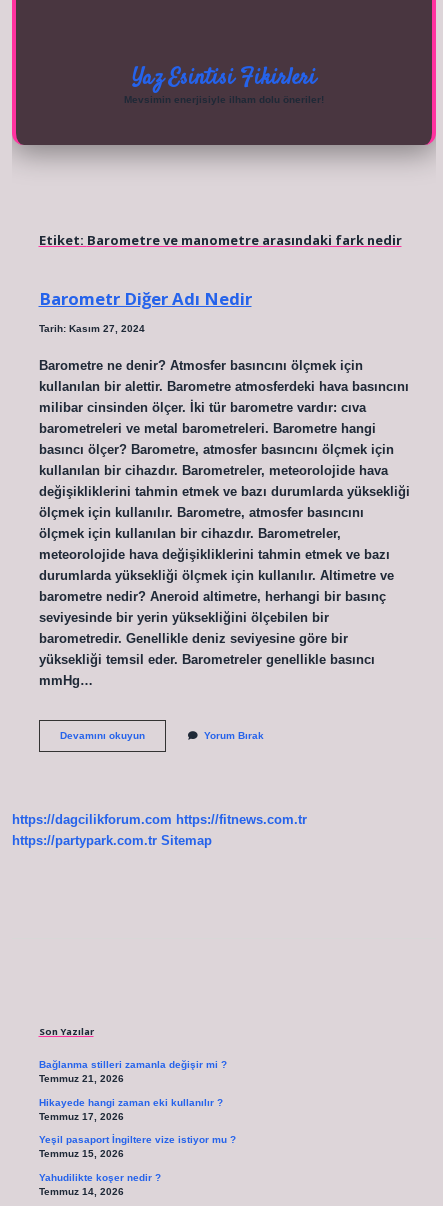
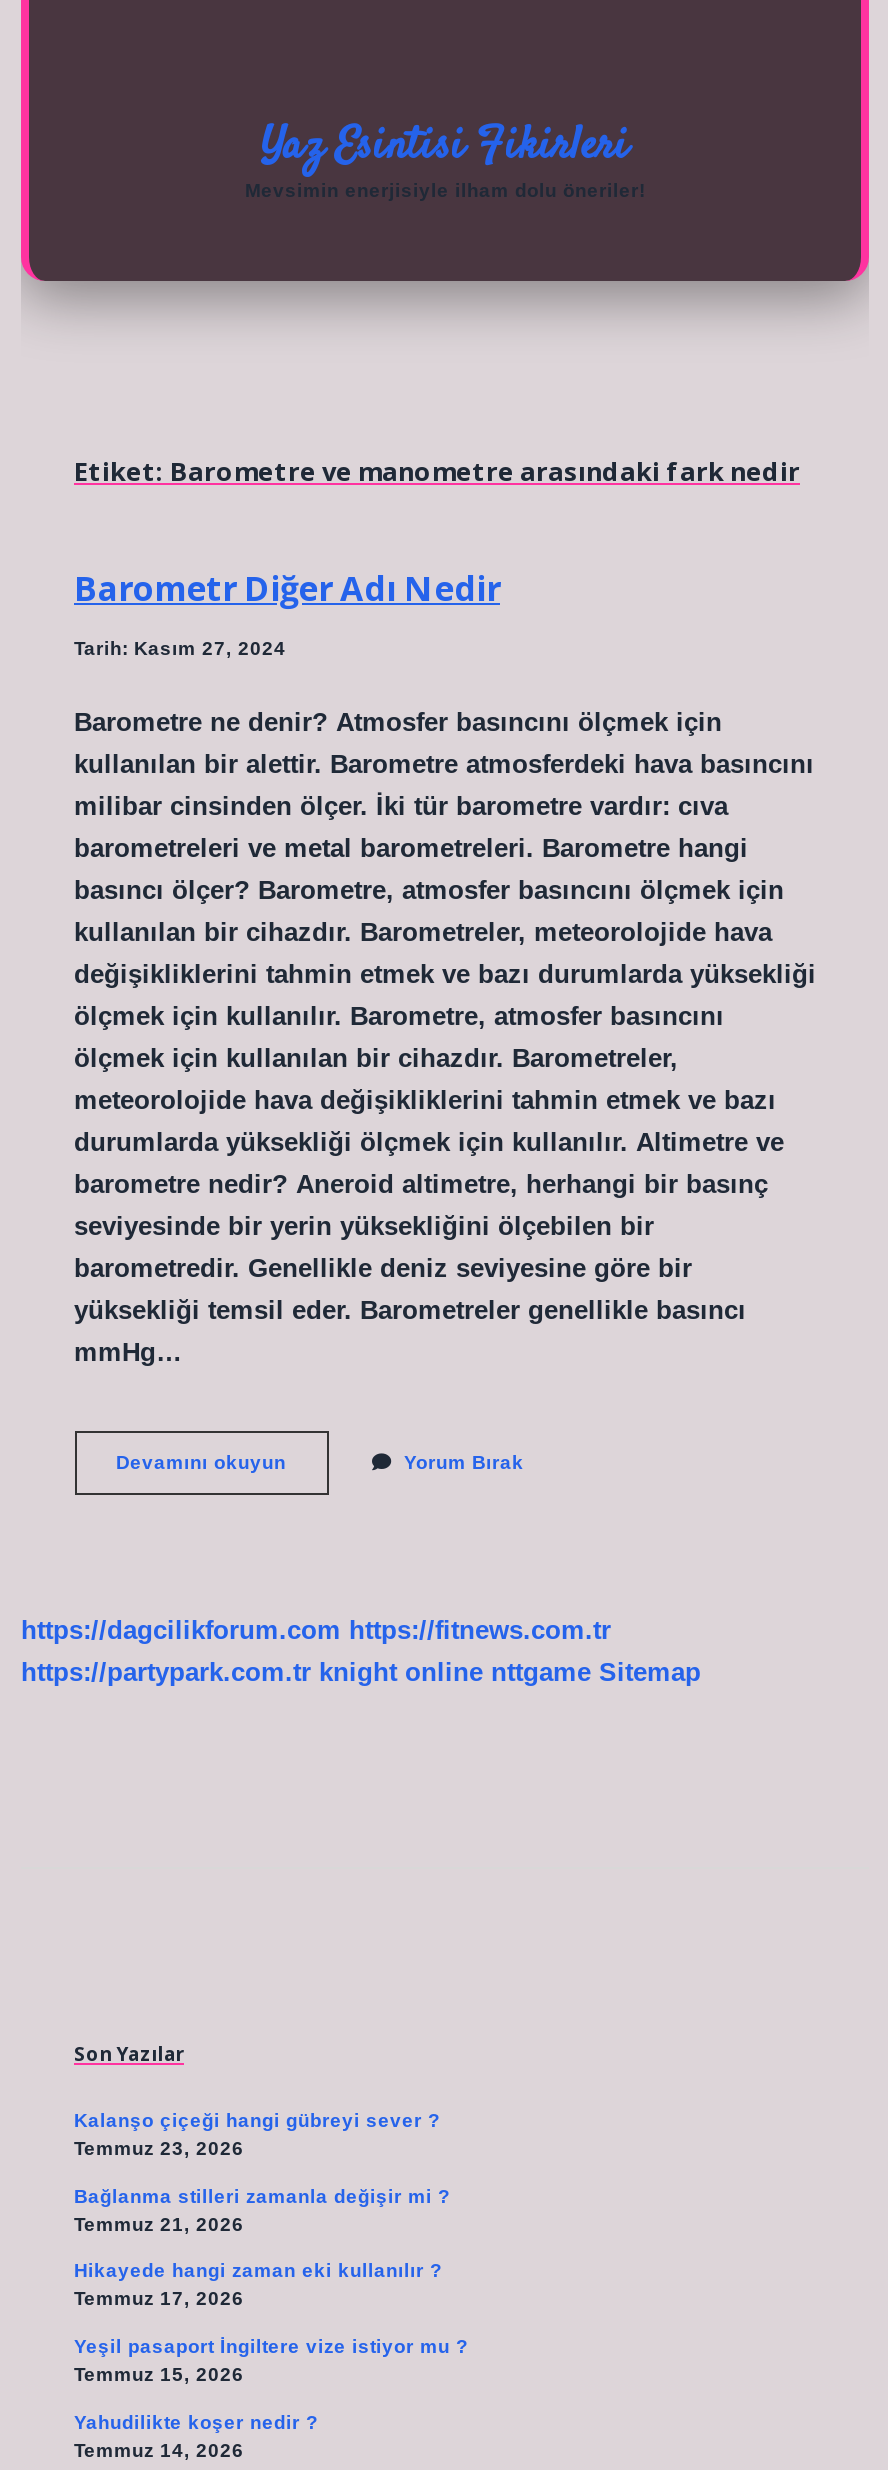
- https://partypark.com.tr Sitemap
+ https://partypark.com.tr knight online nttgame Sitemap

+ Kalanşo çiçeği hangi gübreyi sever ?
+ Temmuz 23, 2026
